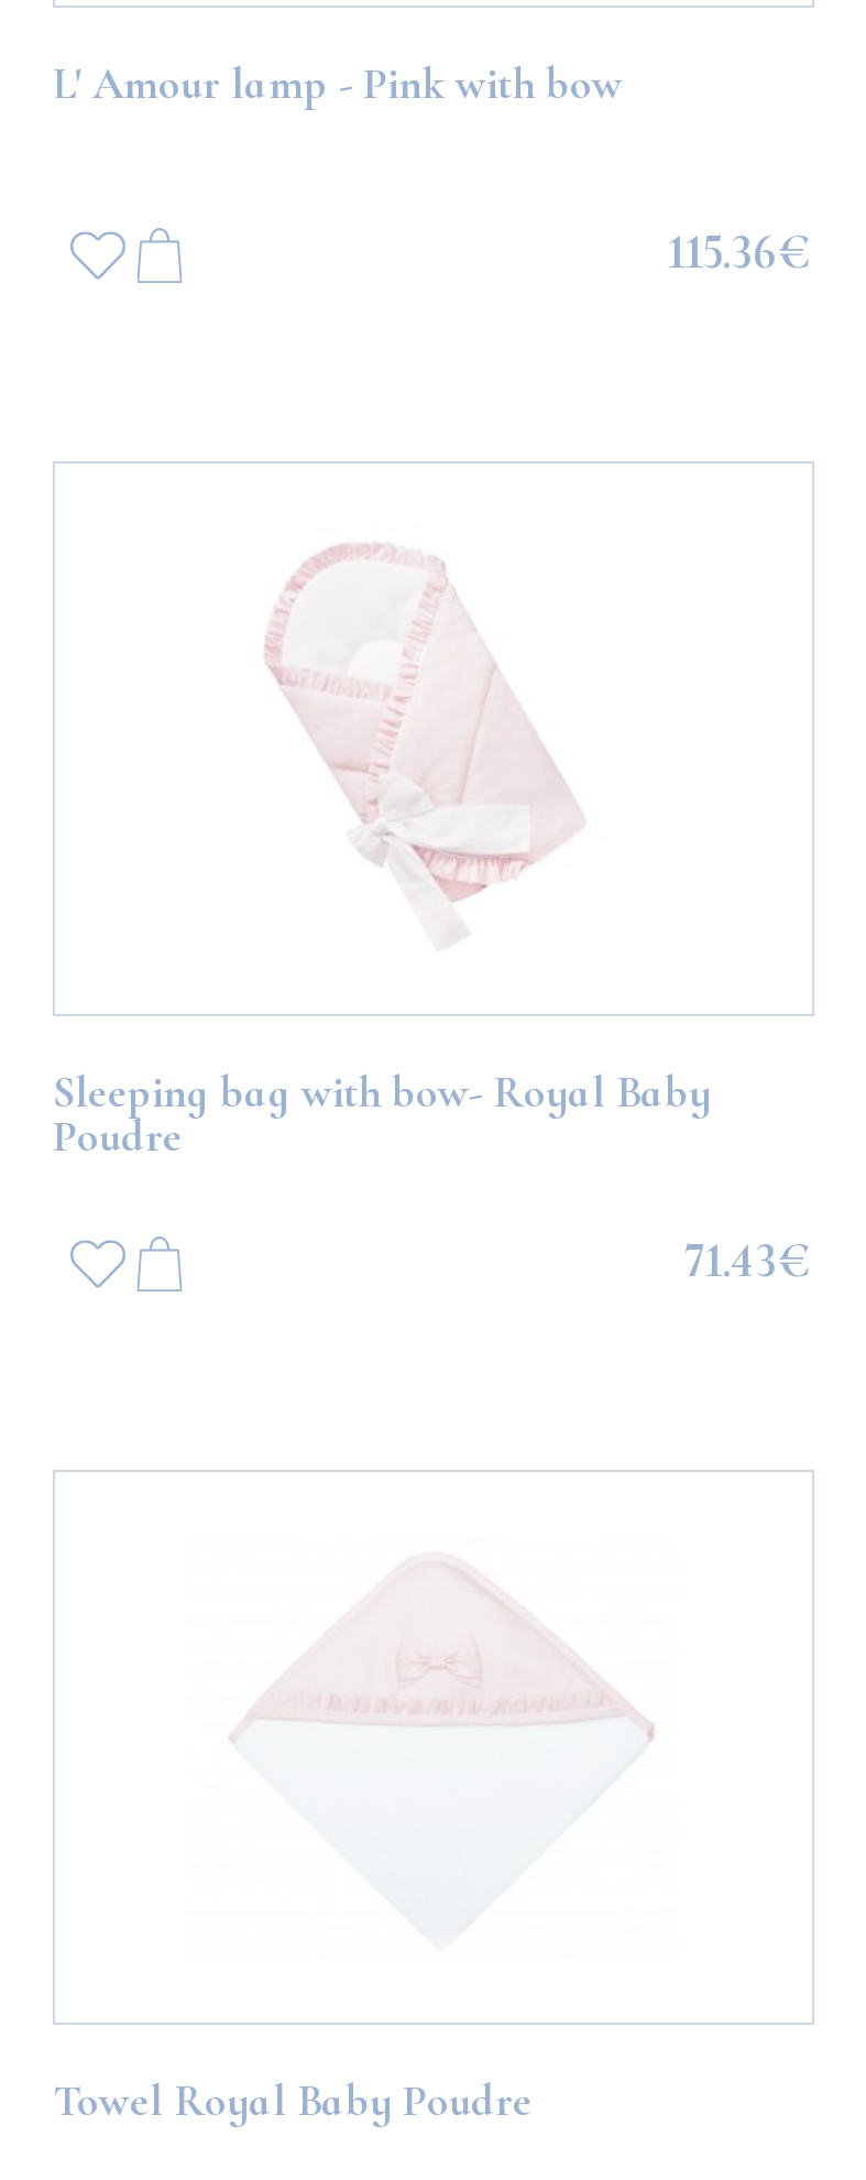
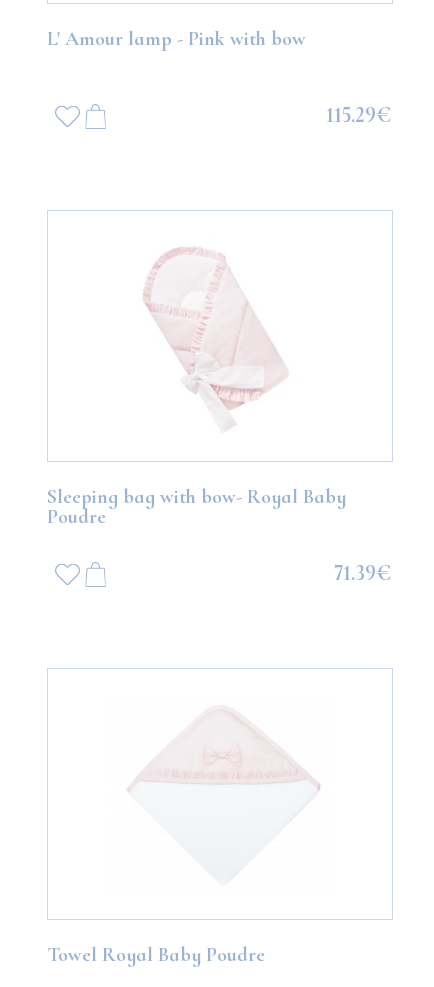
- 115.36€
+ 115.29€

- 71.43€
+ 71.39€
